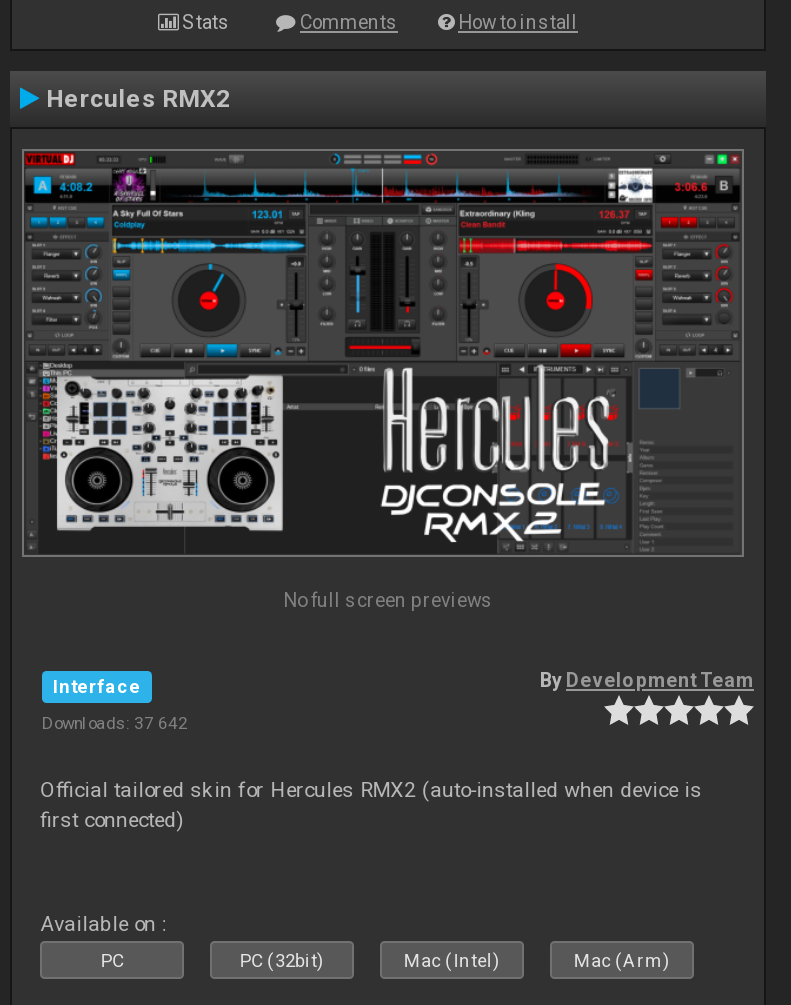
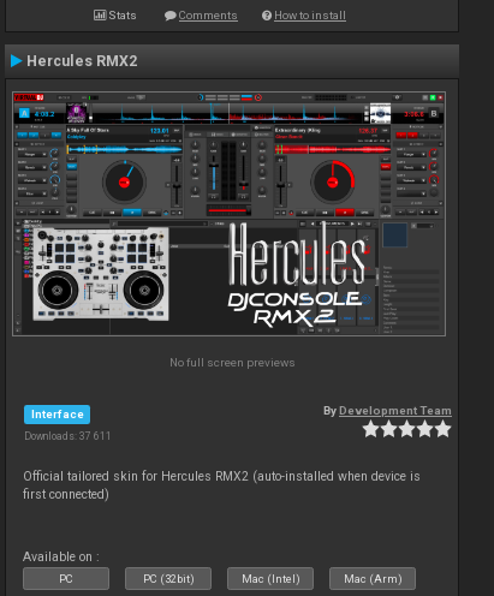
- Downloads: 37 642
+ Downloads: 37 611
